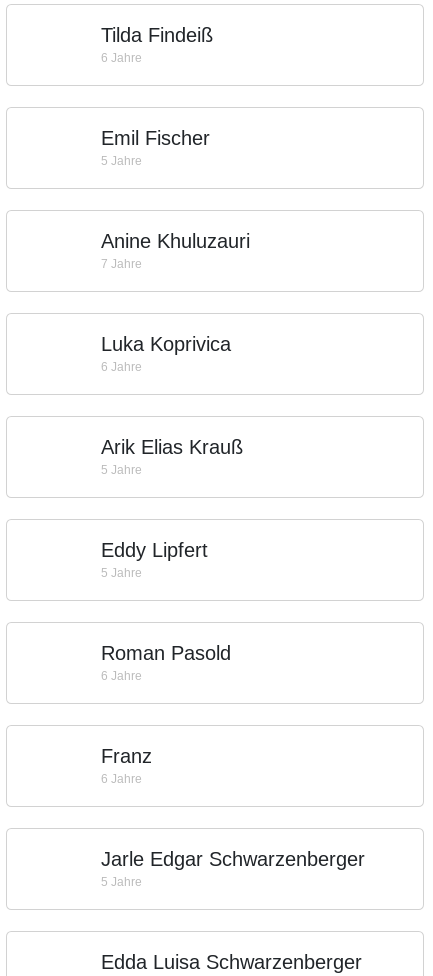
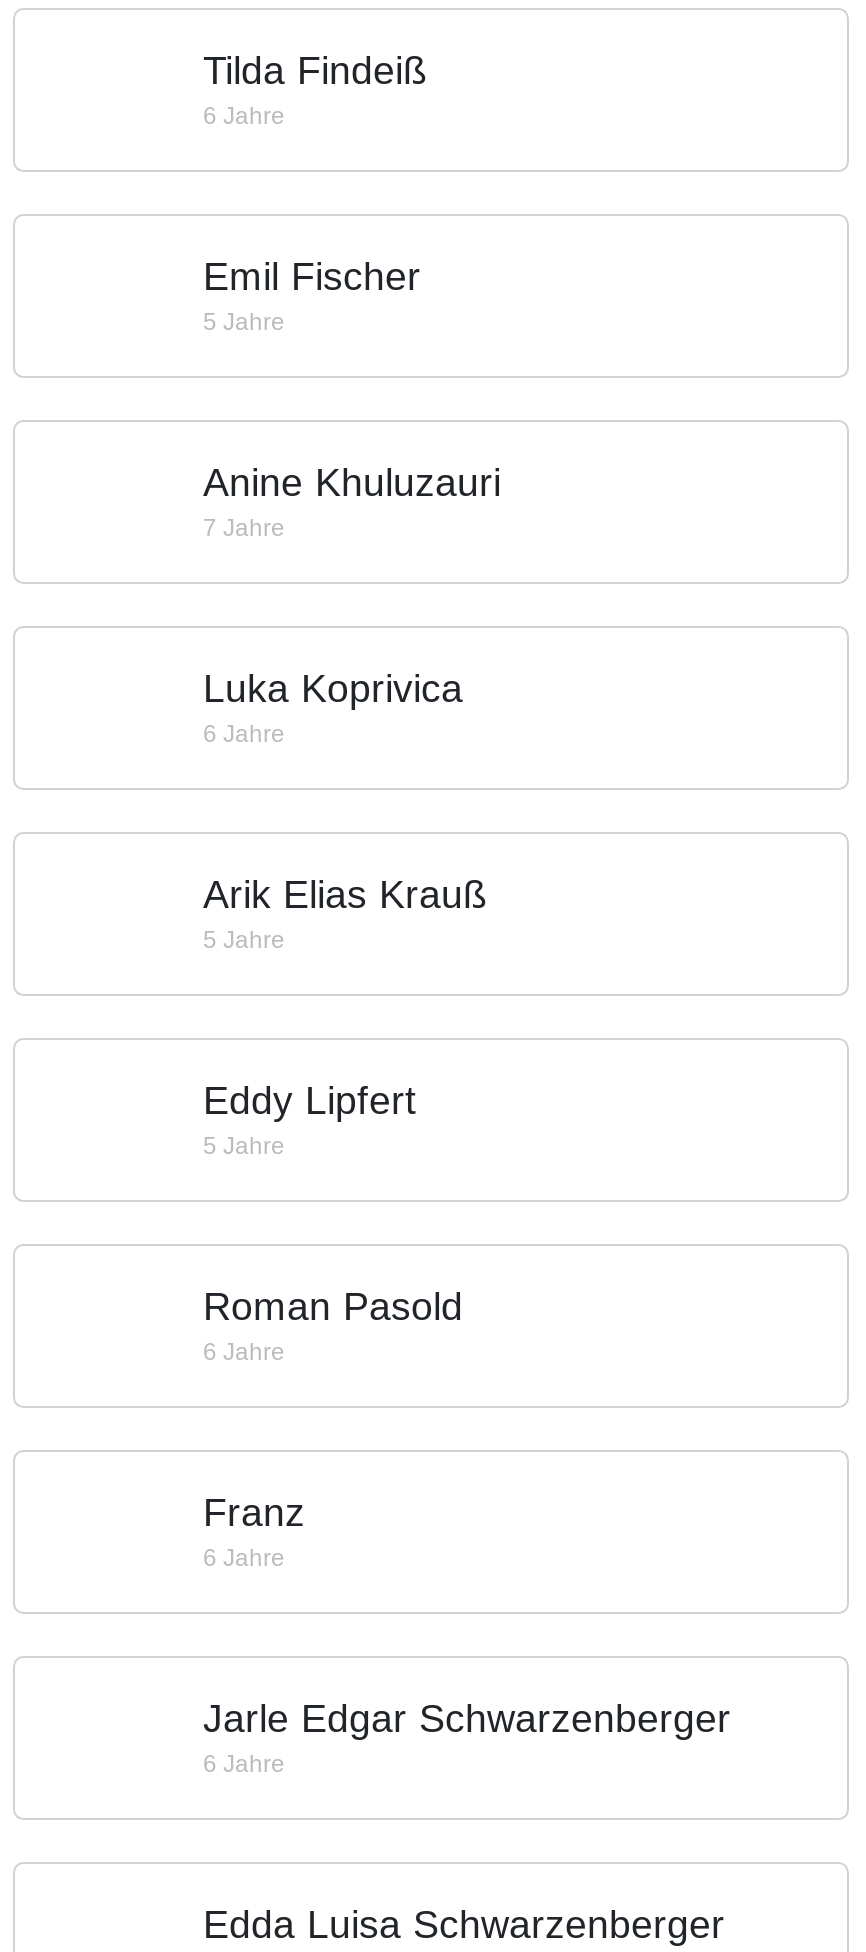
- 5 Jahre
+ 6 Jahre
